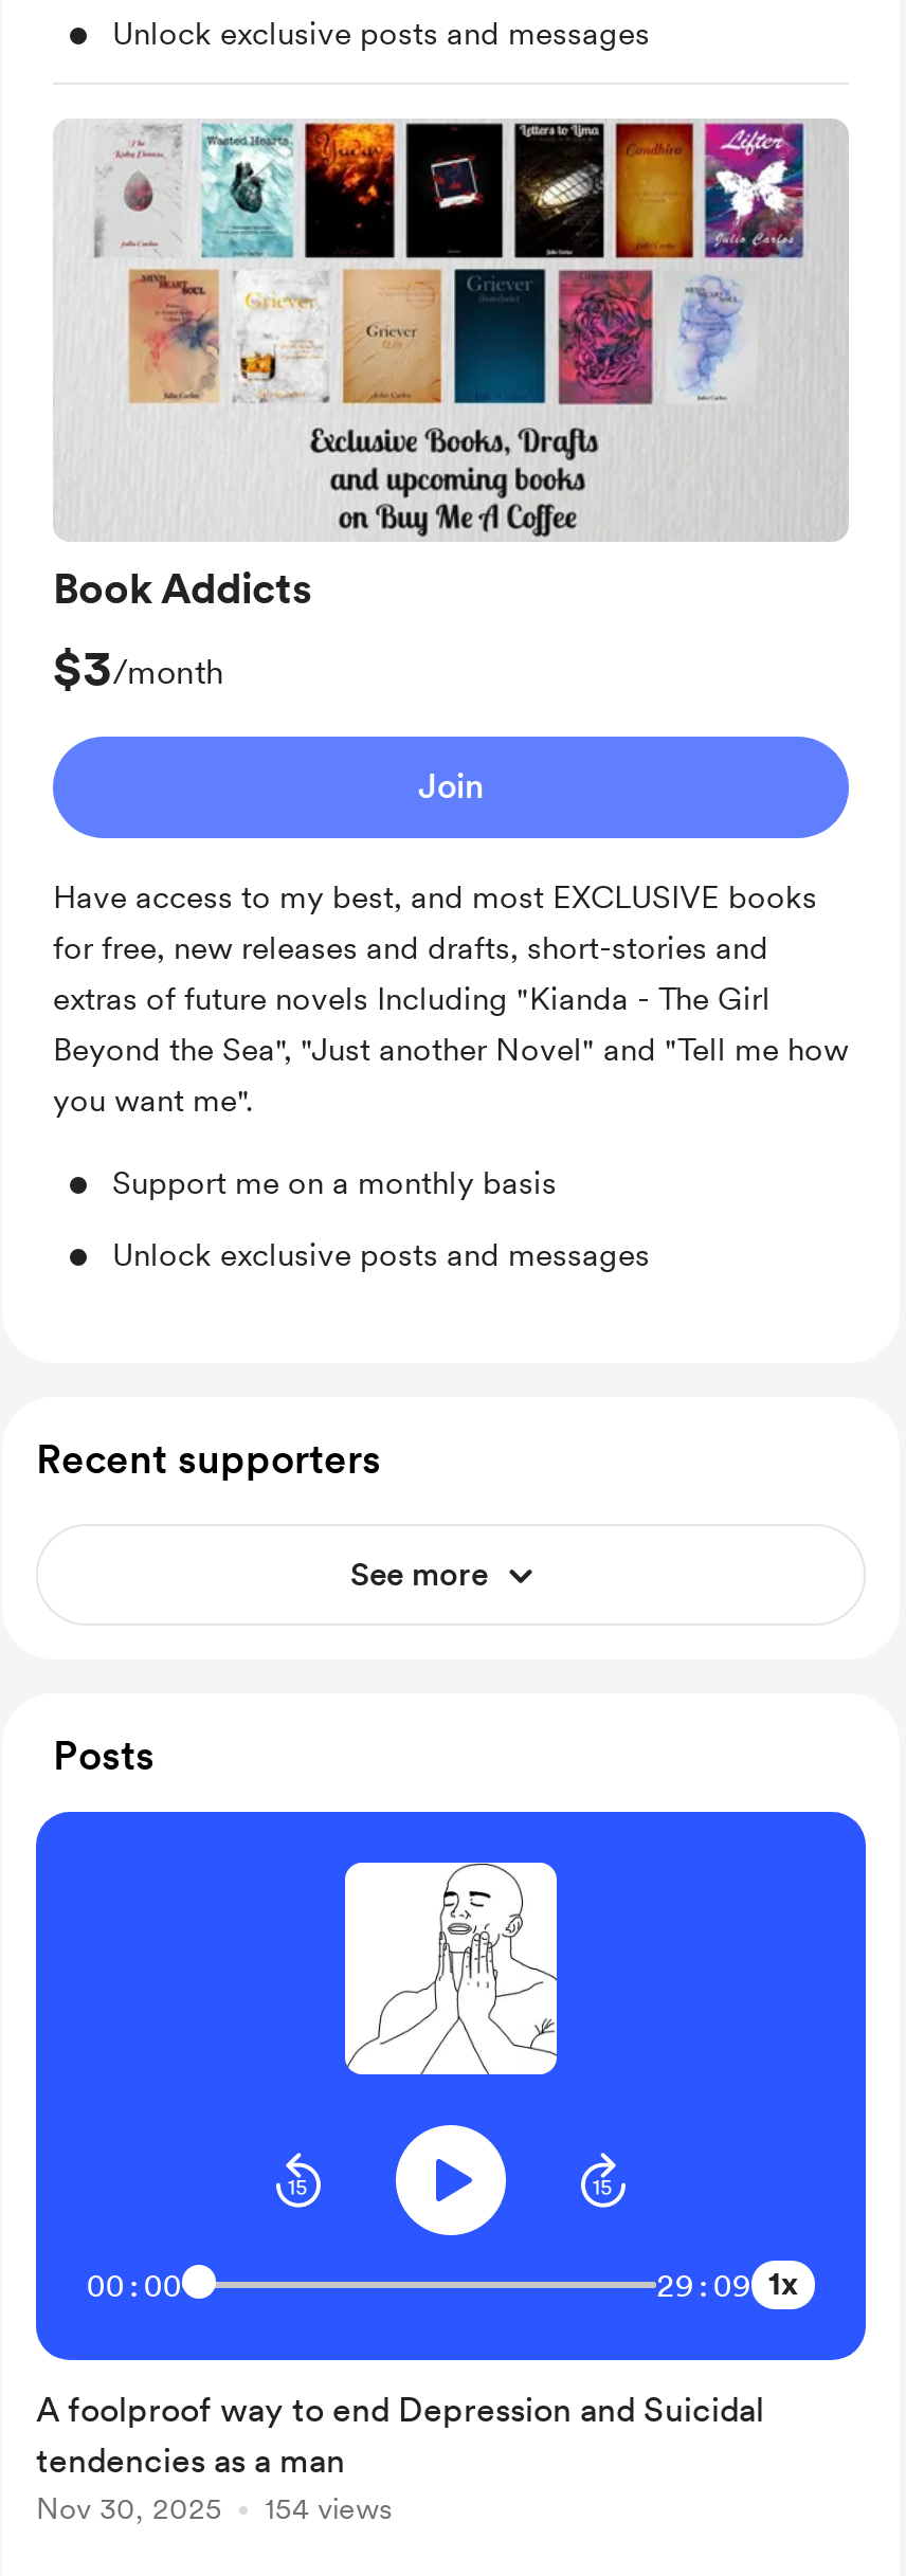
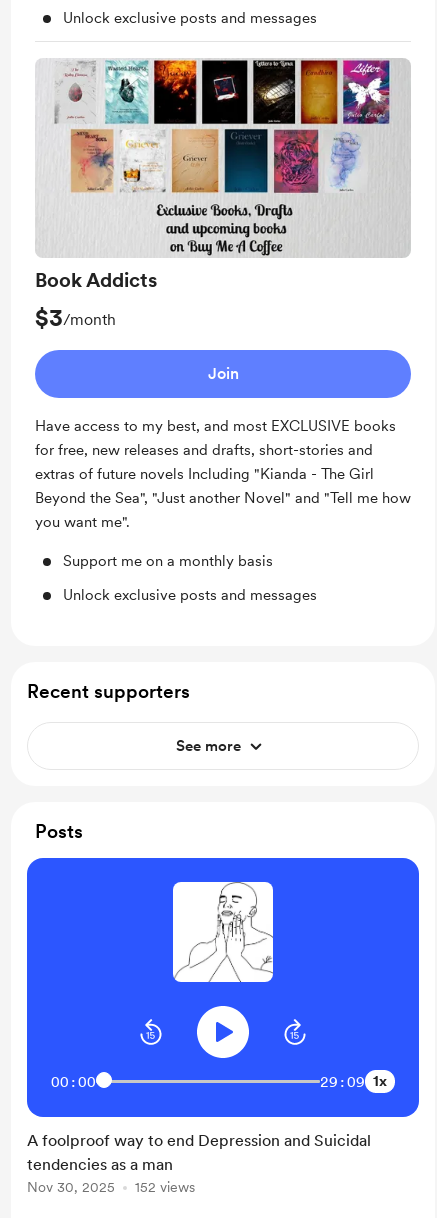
- Nov 30, 2025 154 views
+ Nov 30, 2025 152 views
